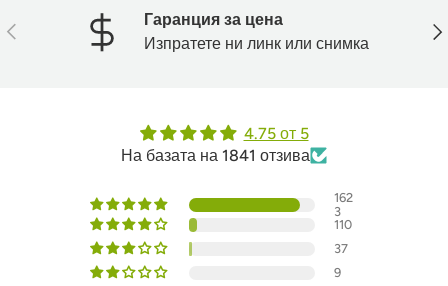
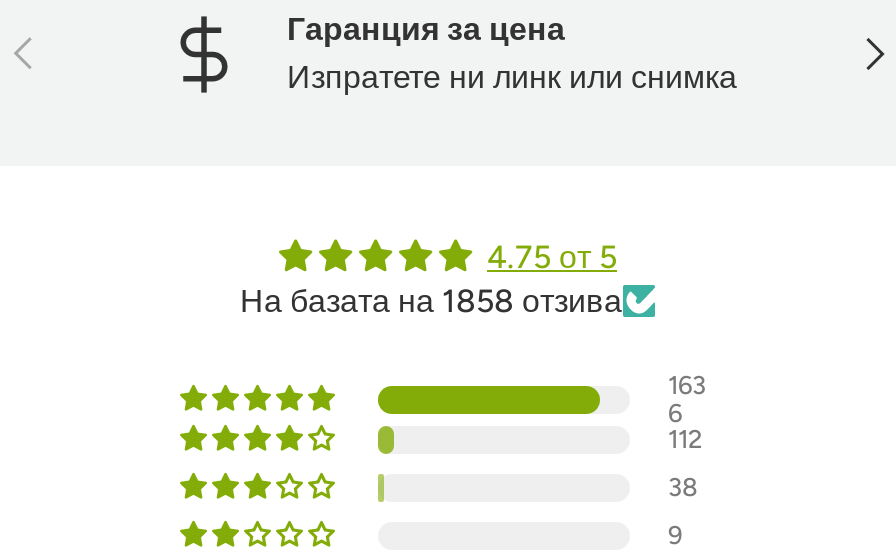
- На базата на 1841 отзива
+ На базата на 1858 отзива

- 162
+ 163

- 3
+ 6

- 110
+ 112

- 37
+ 38
